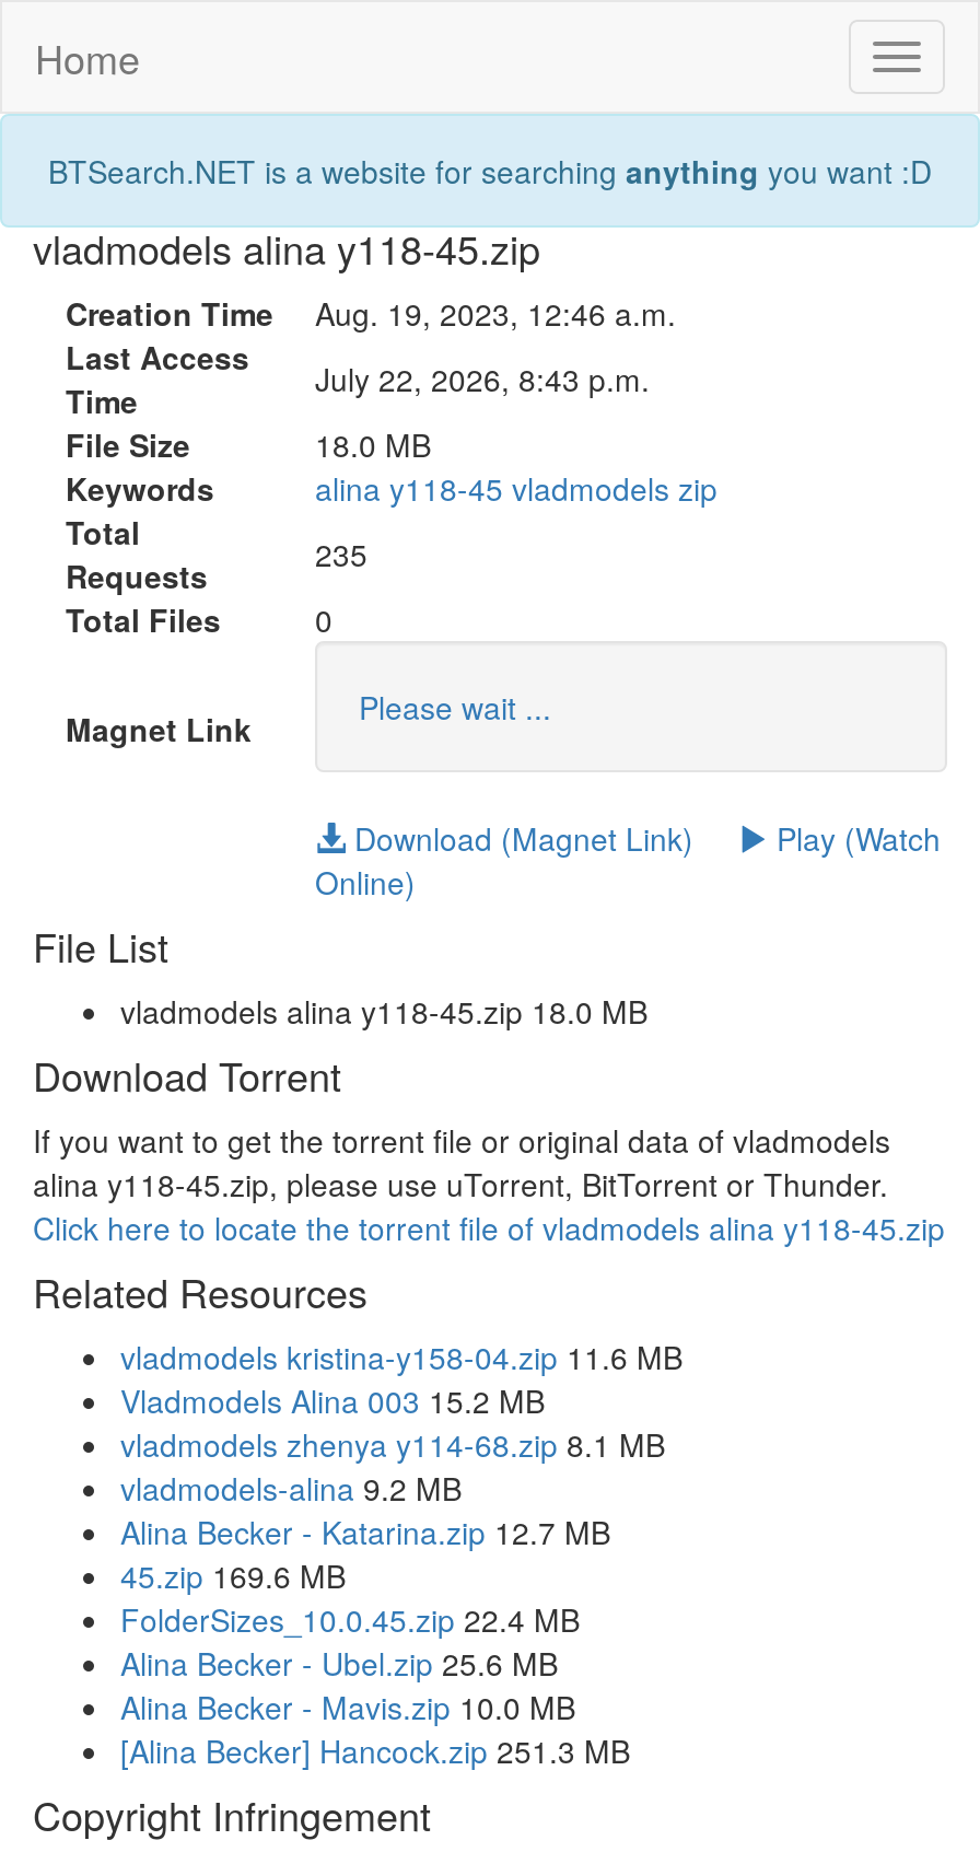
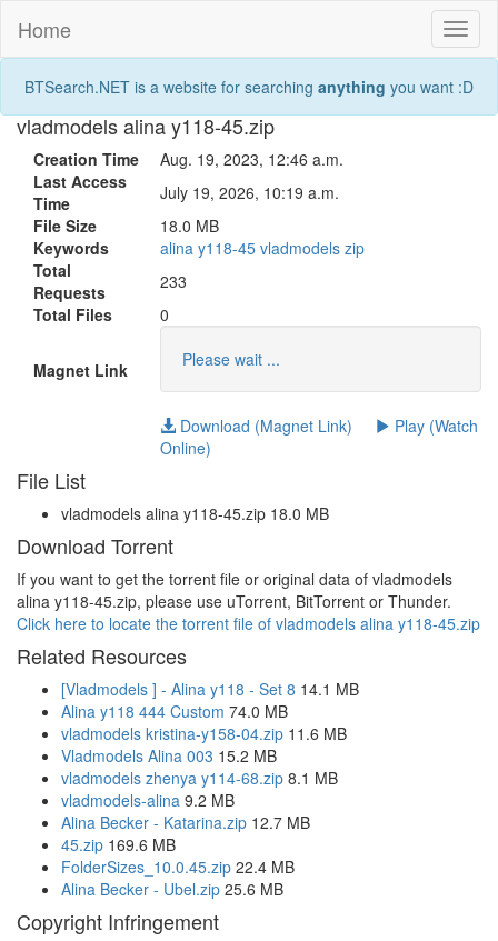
- Last Access July 22, 2026, 8:43 p.m.
+ Last Access July 19, 2026, 10:19 a.m.

- 235
+ 233

+ [Vladmodels ] - Alina y118 - Set 8 14.1 MB
+ Alina y118 444 Custom 74.0 MB

moved down: vladmodels kristina-y158-04.zip 11.6 MB | Vladmodels Alina 003 15.2 MB | vladmodels zhenya y114-68.zip 8.1 MB | vladmodels-alina 9.2 MB | Alina Becker - Katarina.zip 12.7 MB | 45.zip 169.6 MB | FolderSizes_10.0.45.zip 22.4 MB | Alina Becker - Ubel.zip 25.6 MB

- Alina Becker - Mavis.zip 10.0 MB
- [Alina Becker] Hancock.zip 251.3 MB
